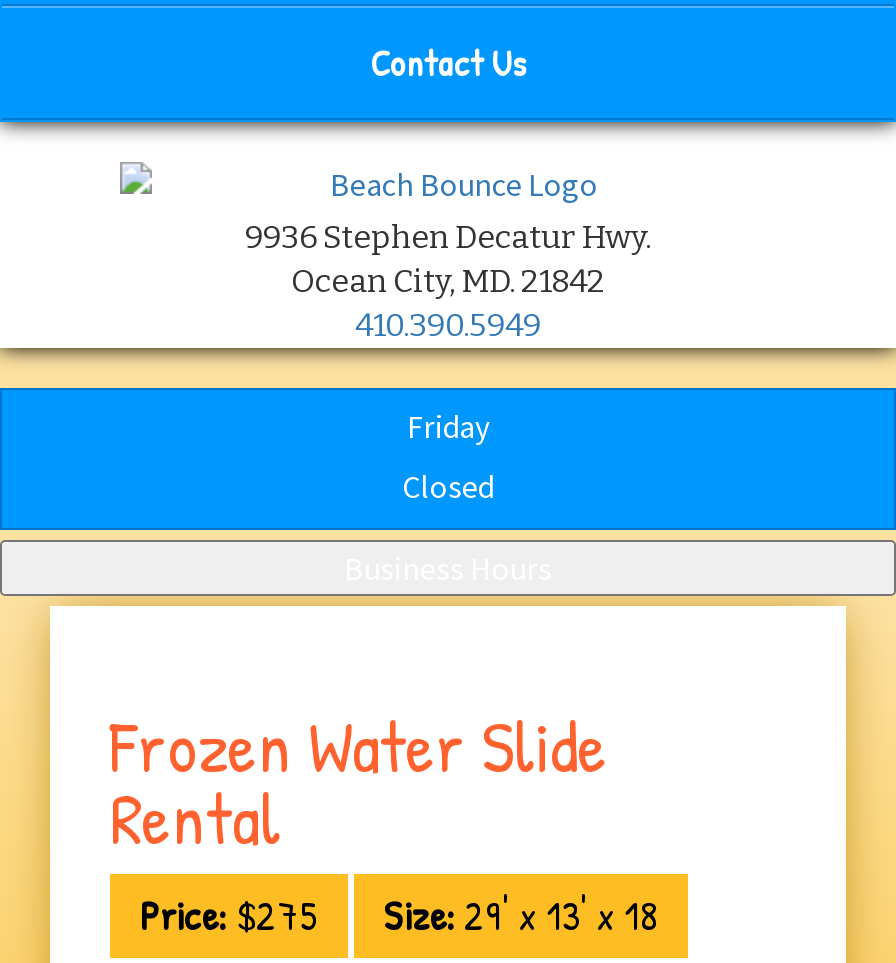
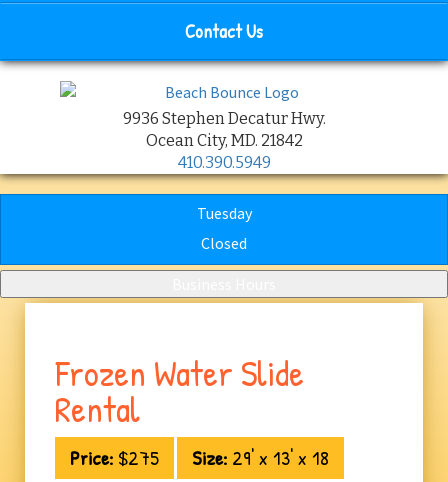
- Friday
+ Tuesday
